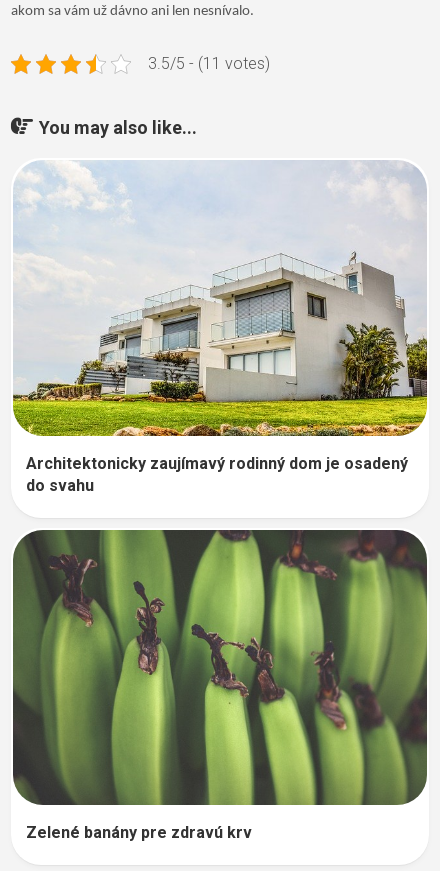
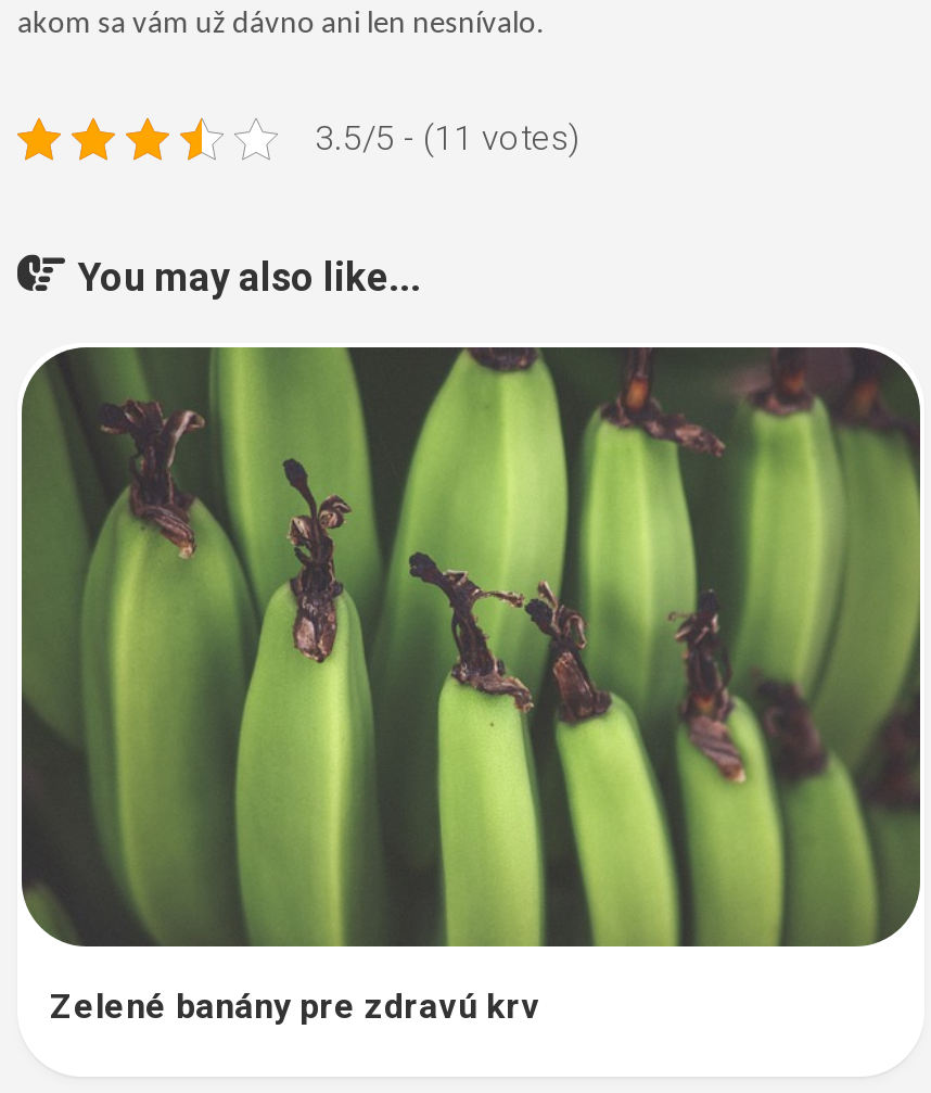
- [image]
- Architektonicky zaujímavý rodinný dom je osadený
- do svahu
